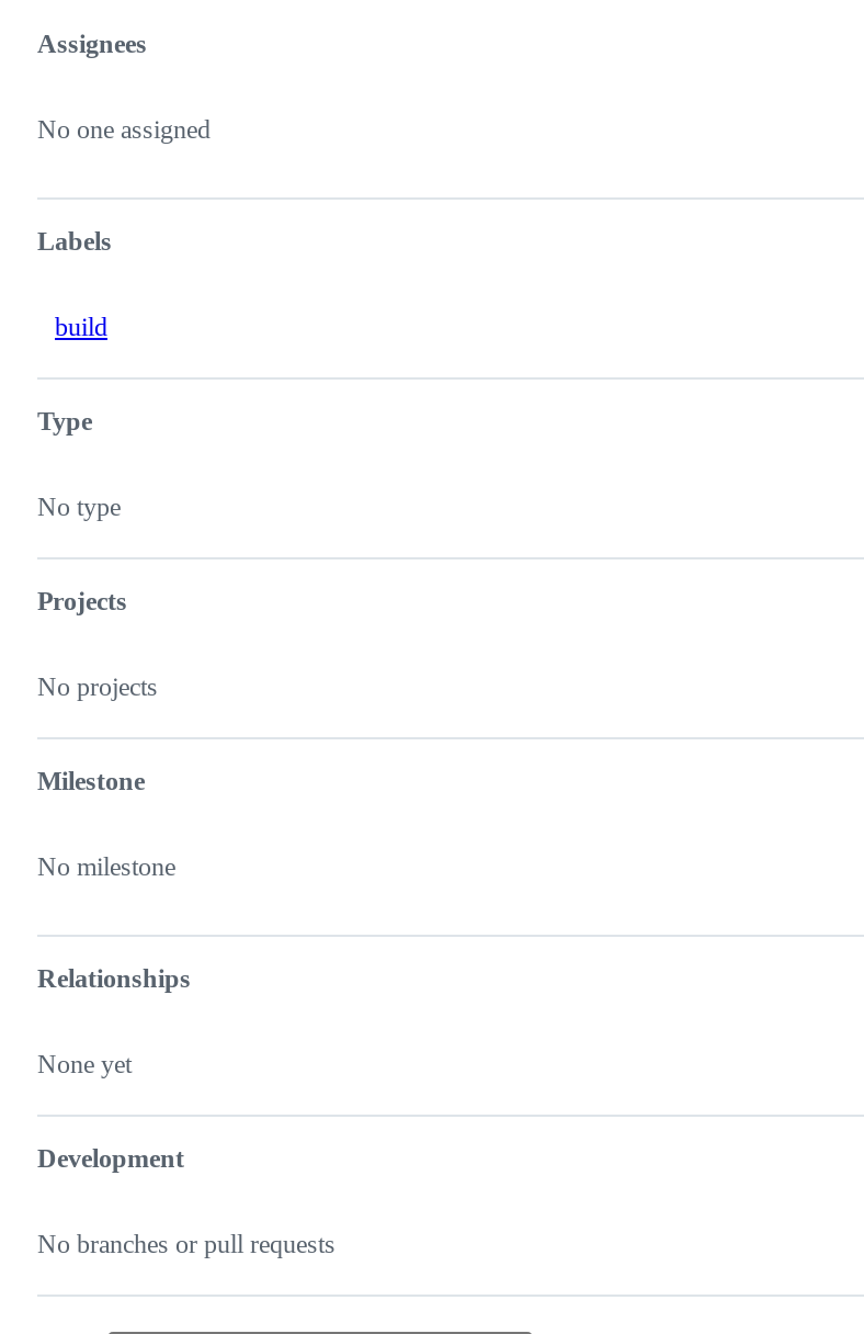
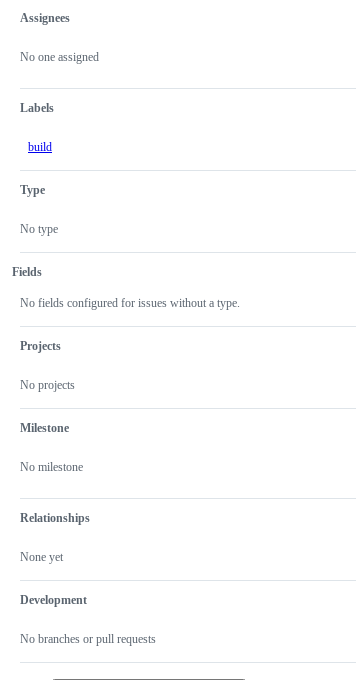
+ Fields
+ No fields configured for issues without a type.
